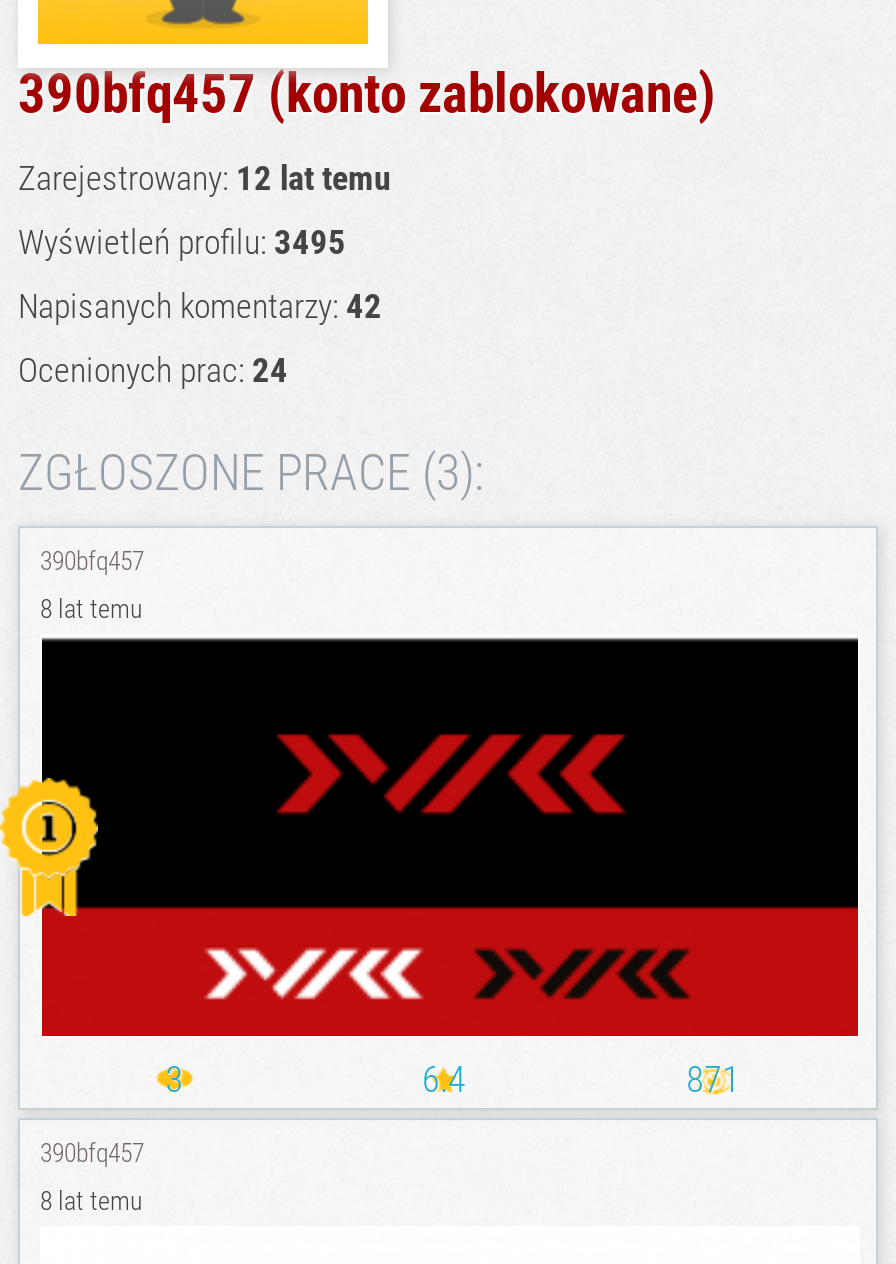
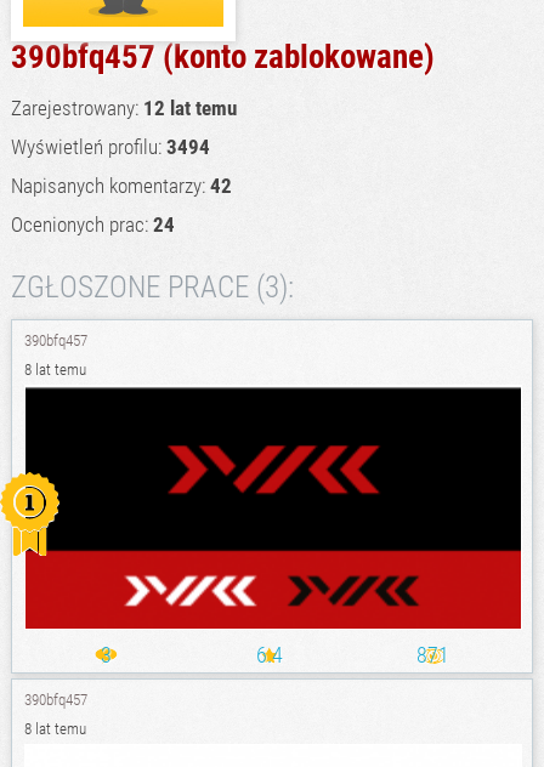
- Wyświetleń profilu: 3495
+ Wyświetleń profilu: 3494
